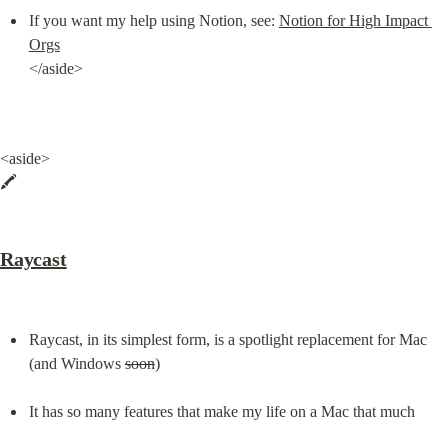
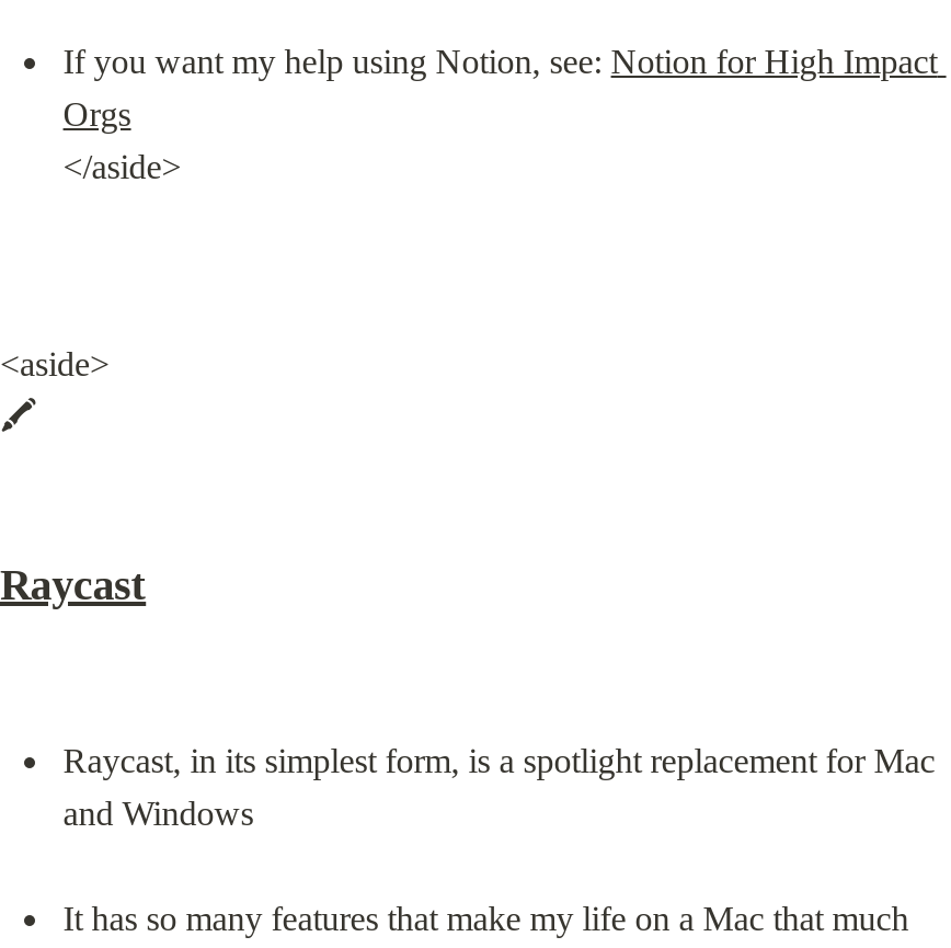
- (and Windows soon)
+ and Windows
